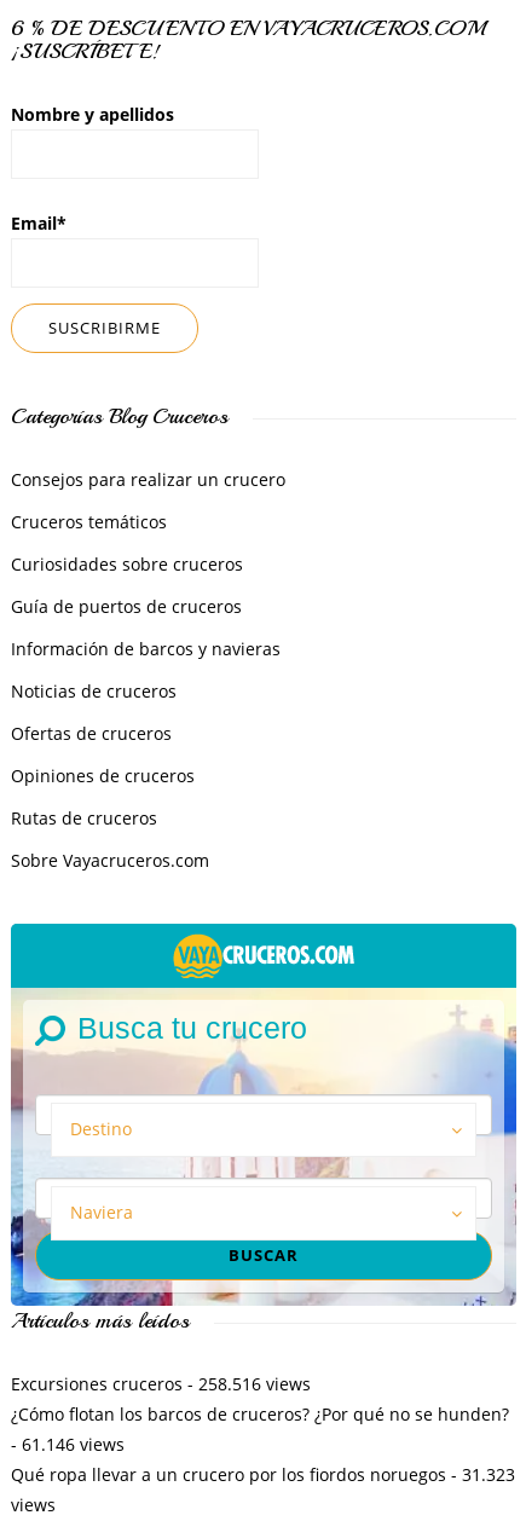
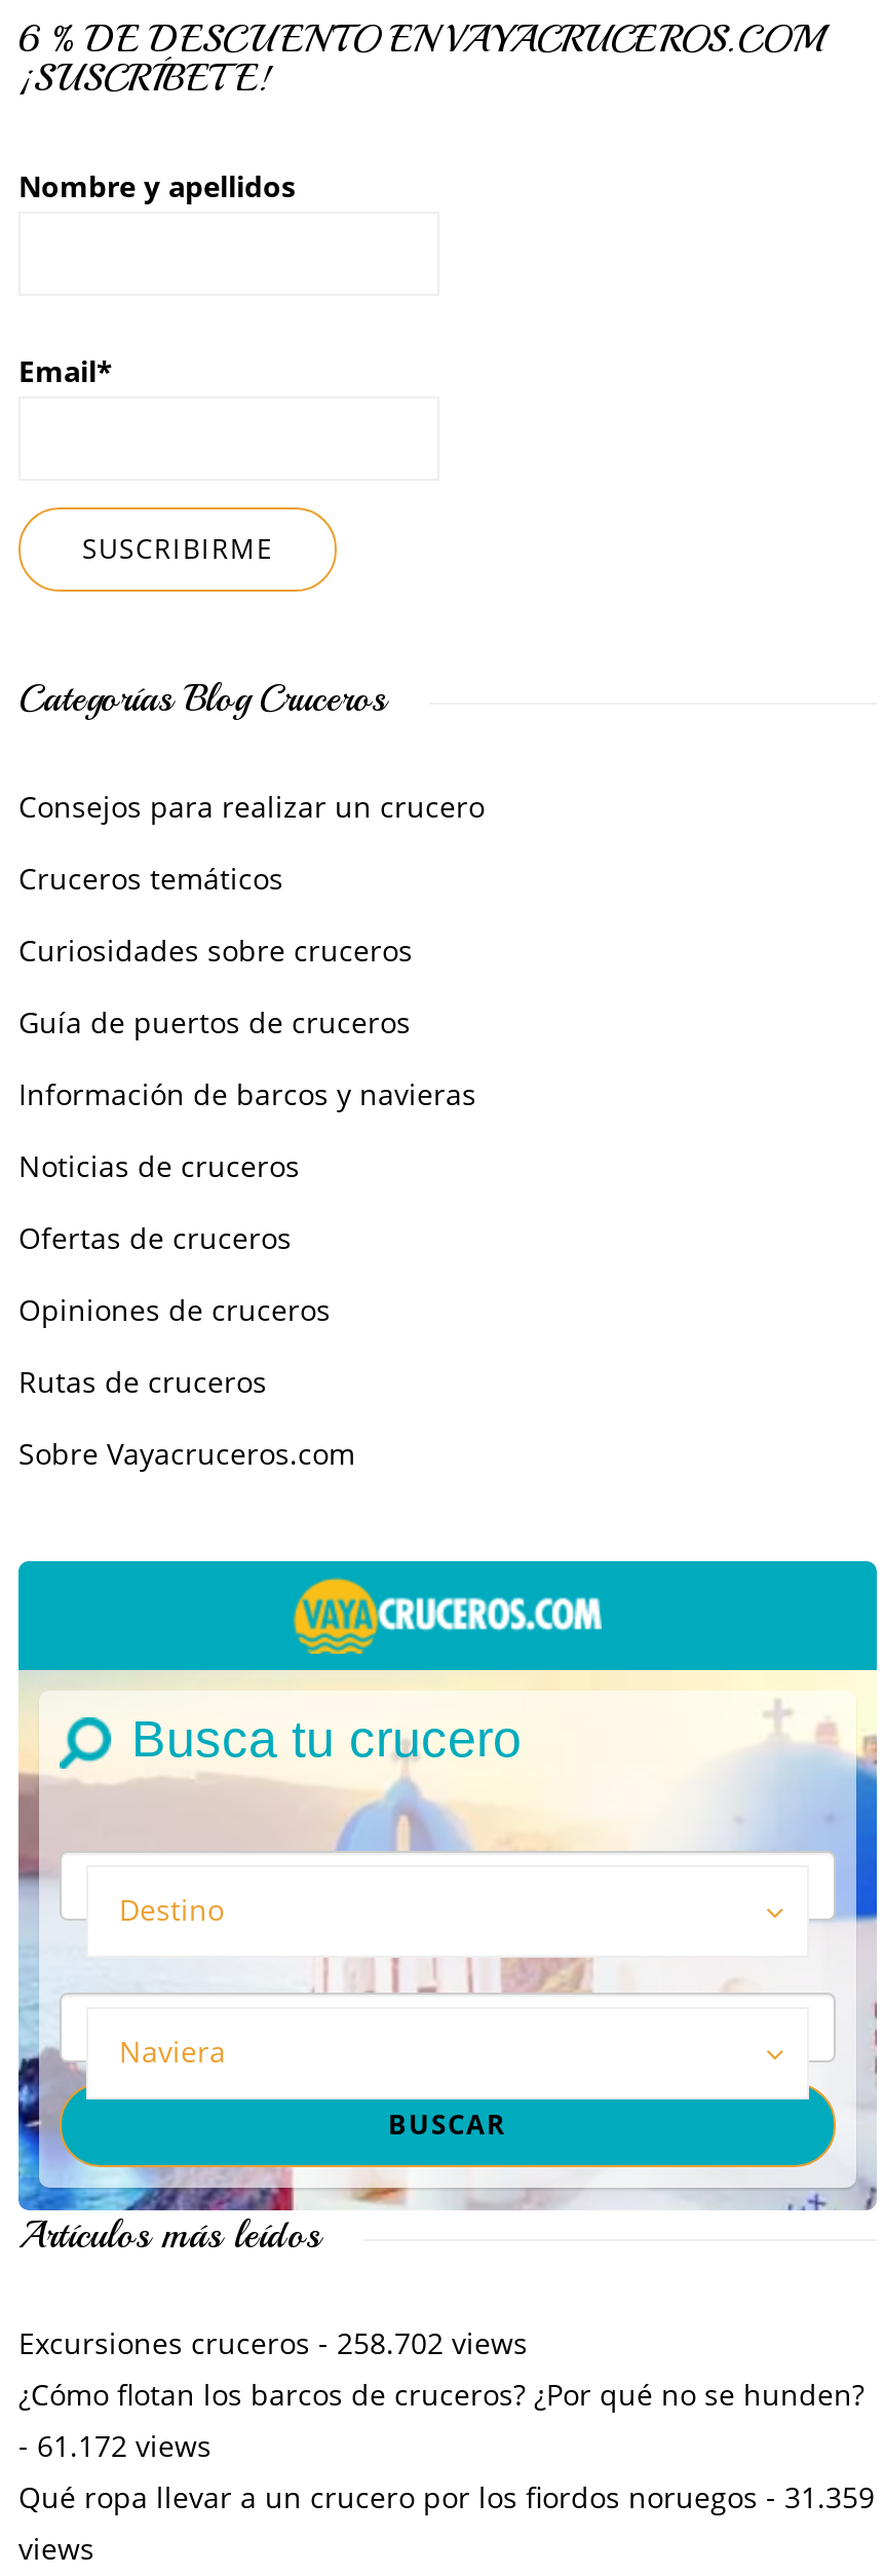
- Excursiones cruceros - 258.516 views
+ Excursiones cruceros - 258.702 views

- - 61.146 views
+ - 61.172 views

- Qué ropa llevar a un crucero por los fiordos noruegos - 31.323
+ Qué ropa llevar a un crucero por los fiordos noruegos - 31.359
